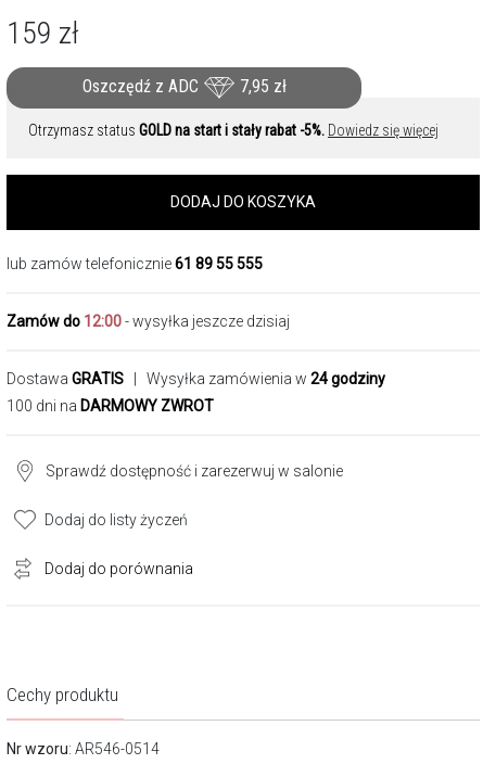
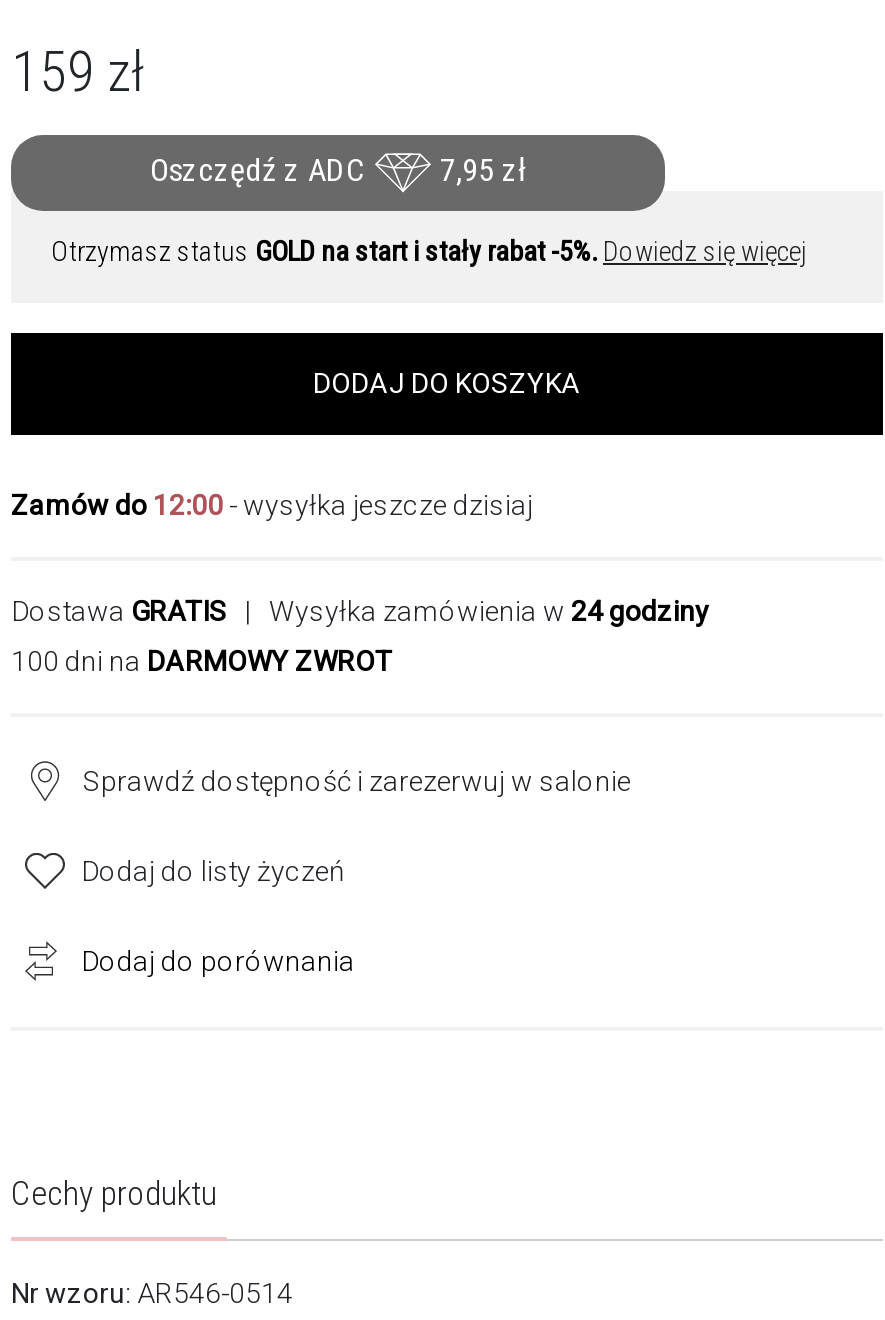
- lub zamów telefonicznie 61 89 55 555
